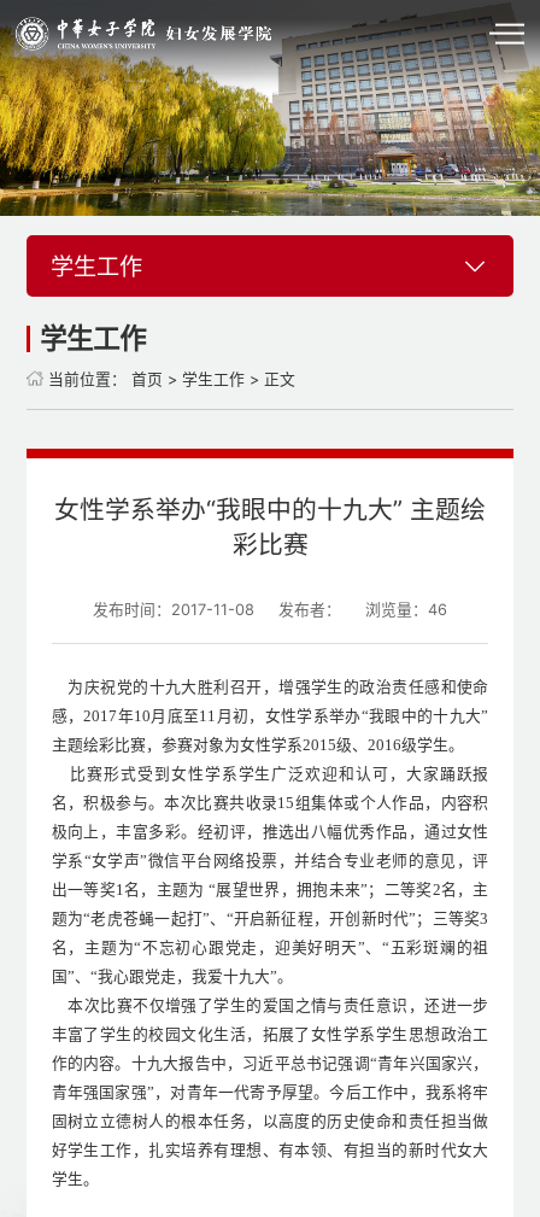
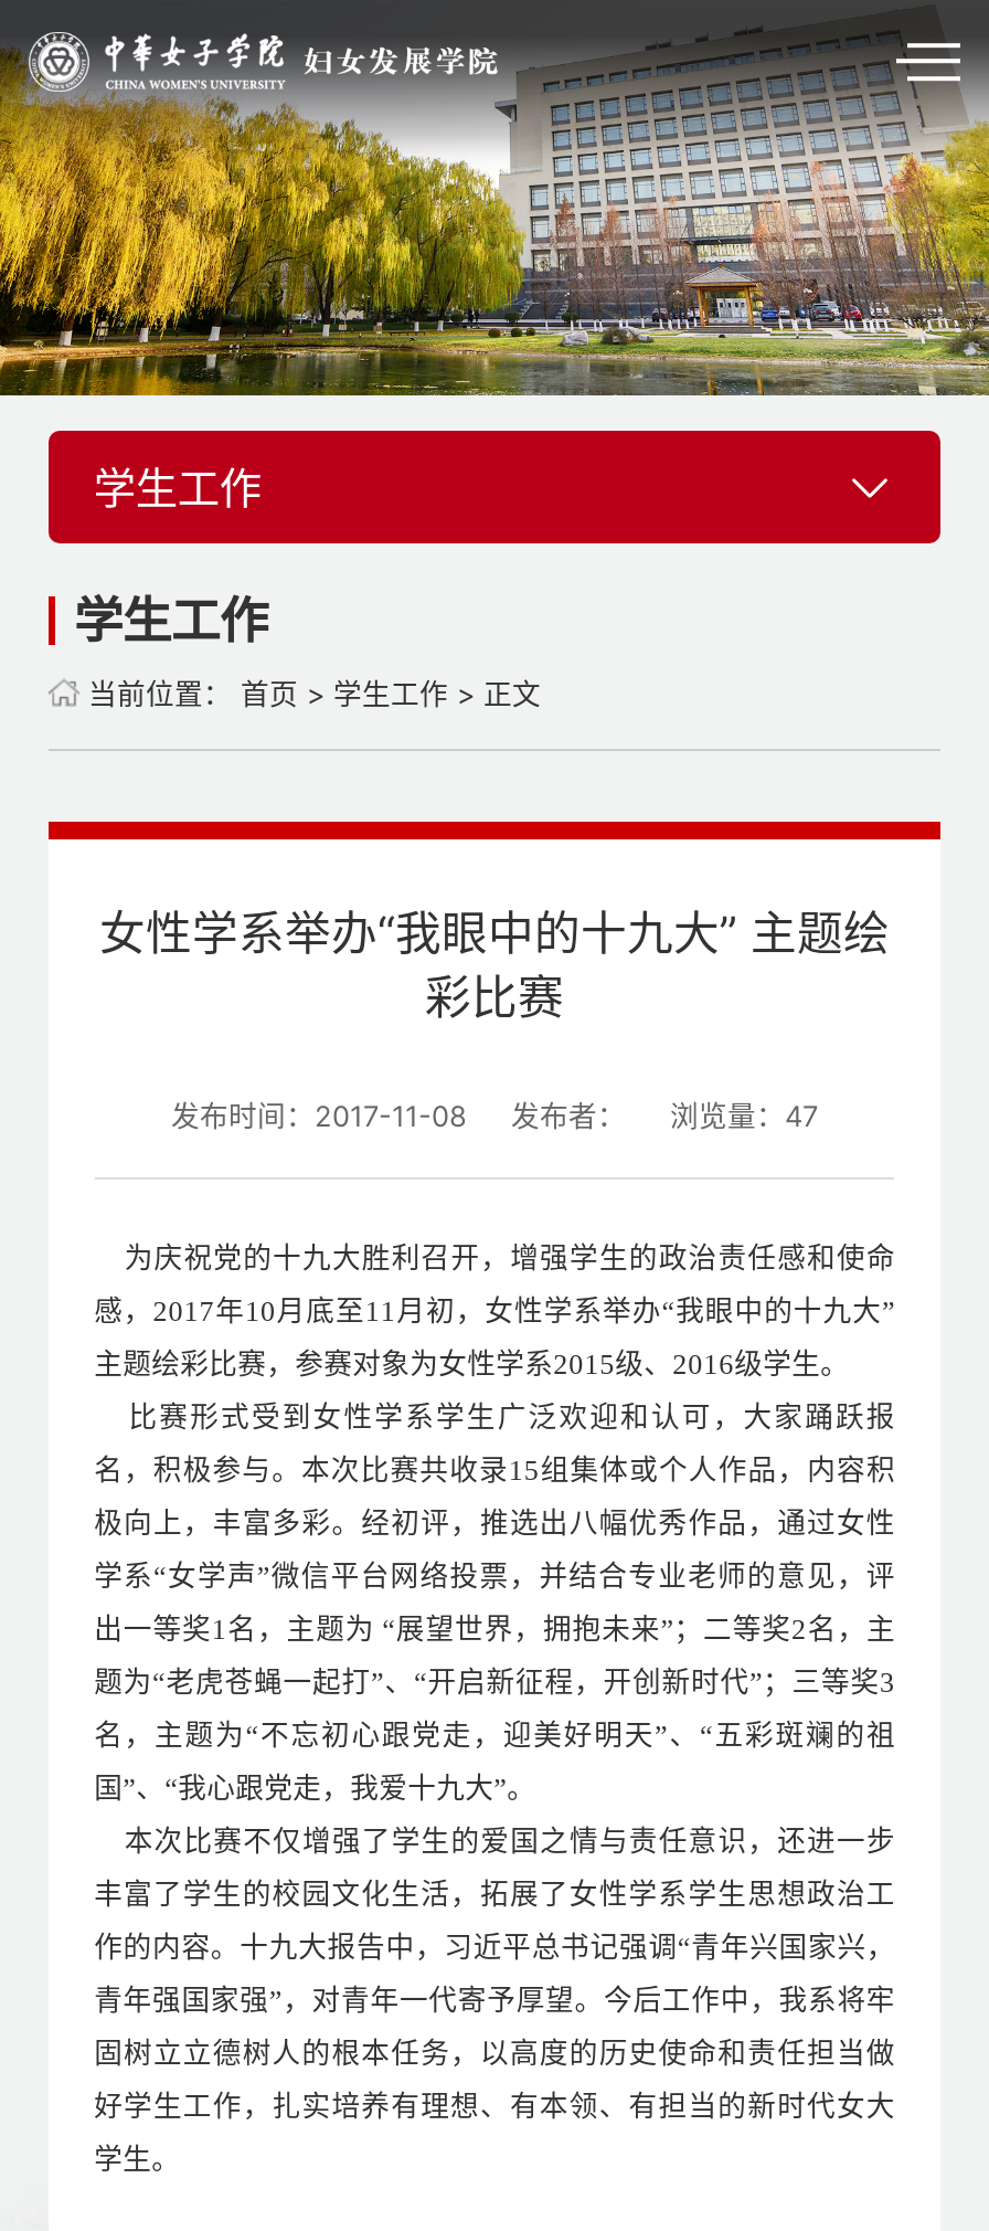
- 发布时间：2017-11-08 发布者： 浏览量：46
+ 发布时间：2017-11-08 发布者： 浏览量：47
